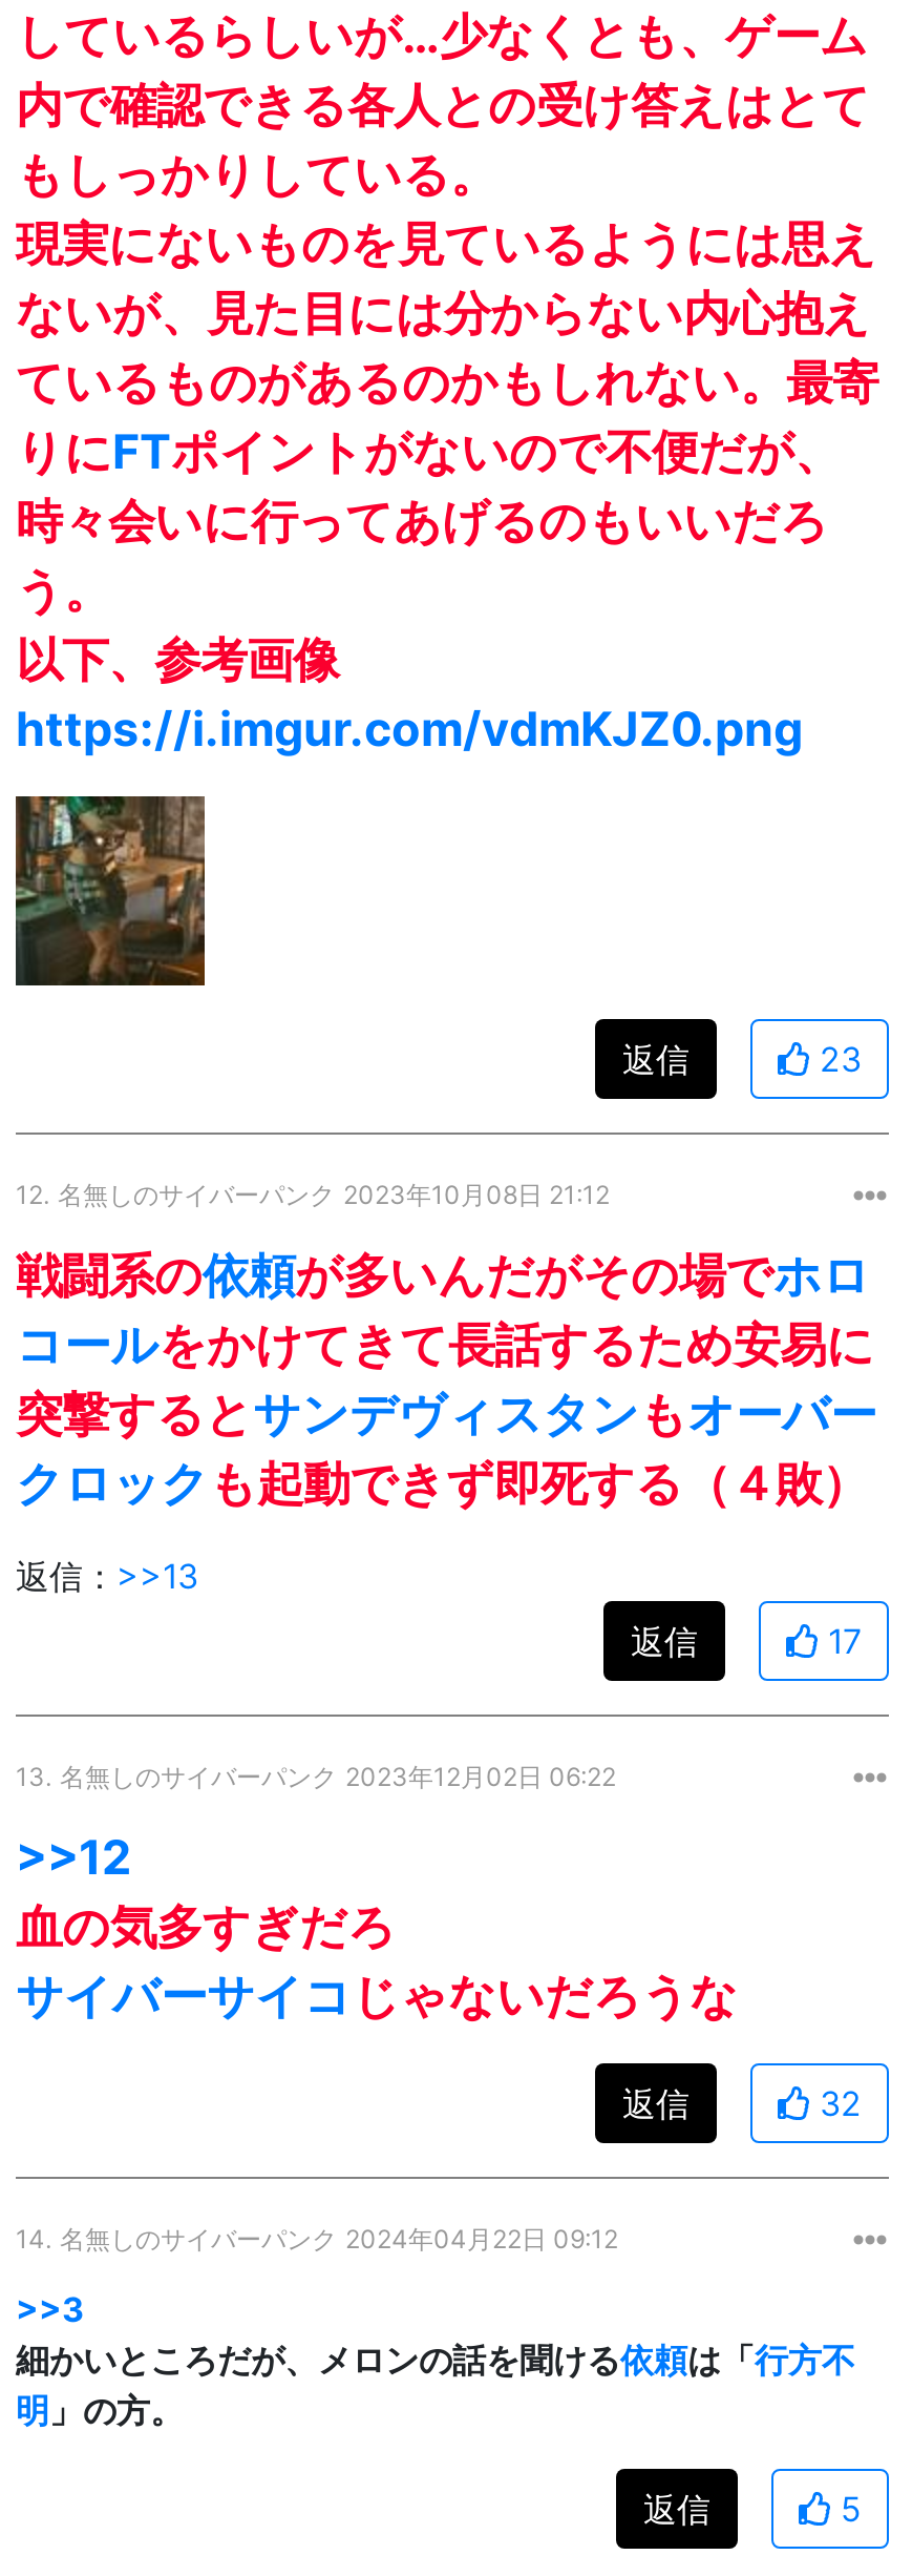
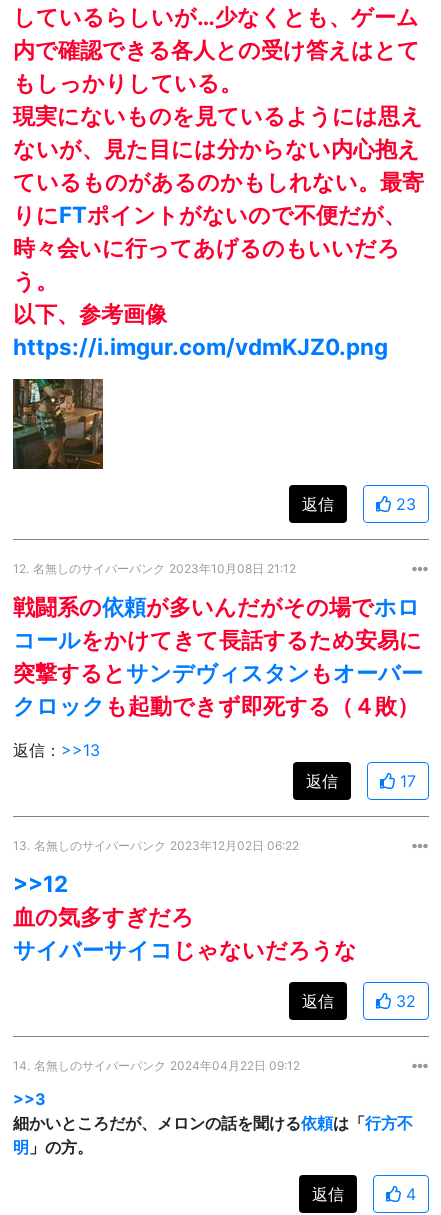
- 5
+ 4
